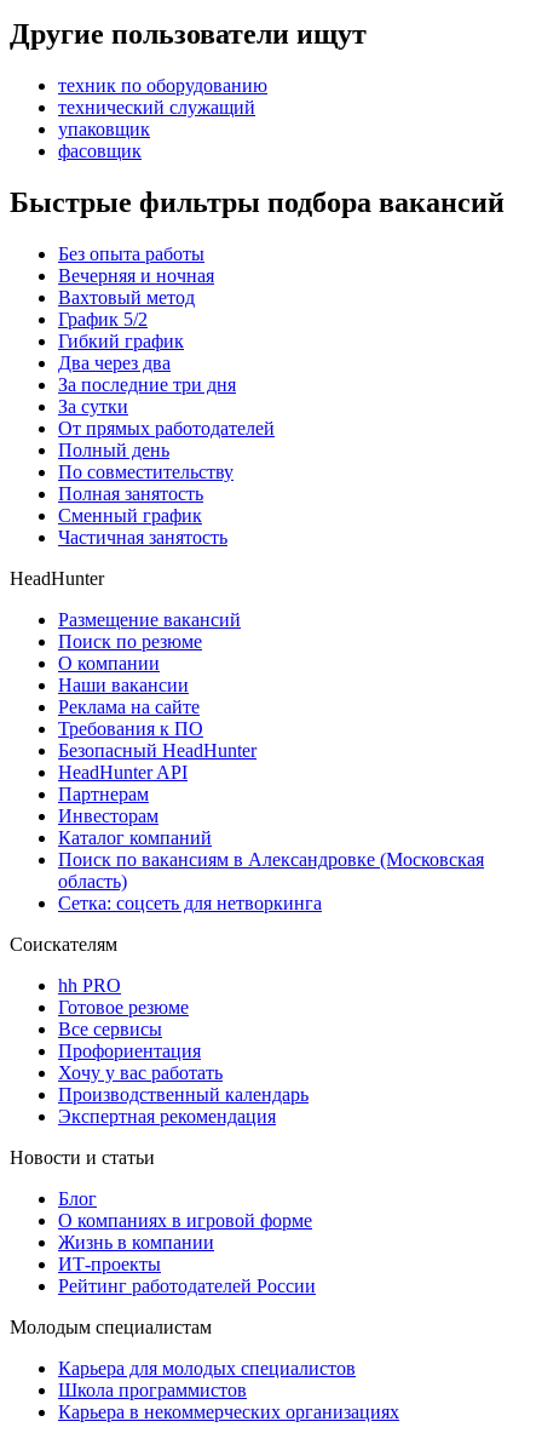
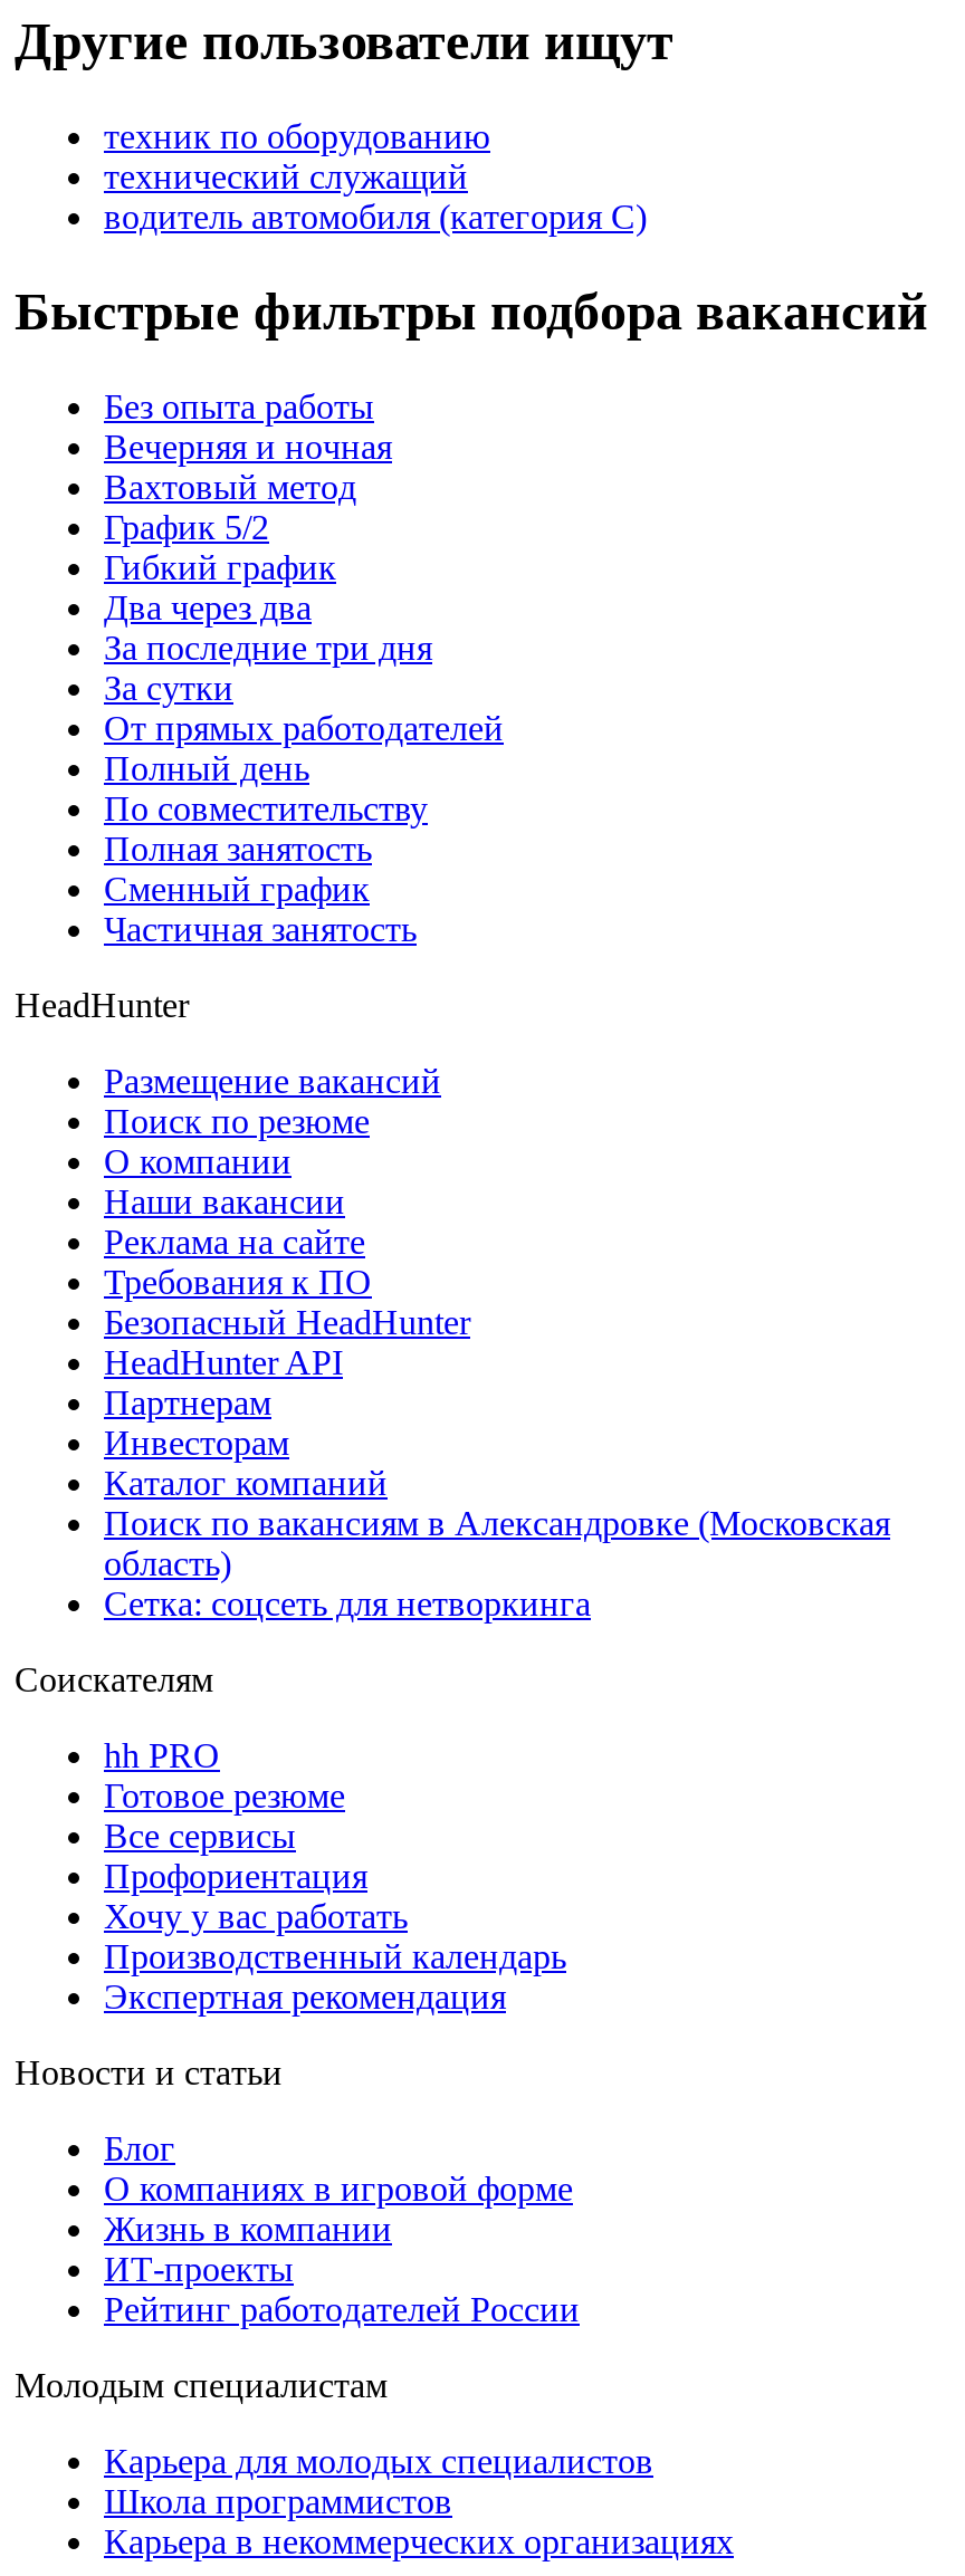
- упаковщик
- фасовщик
+ водитель автомобиля (категория C)
